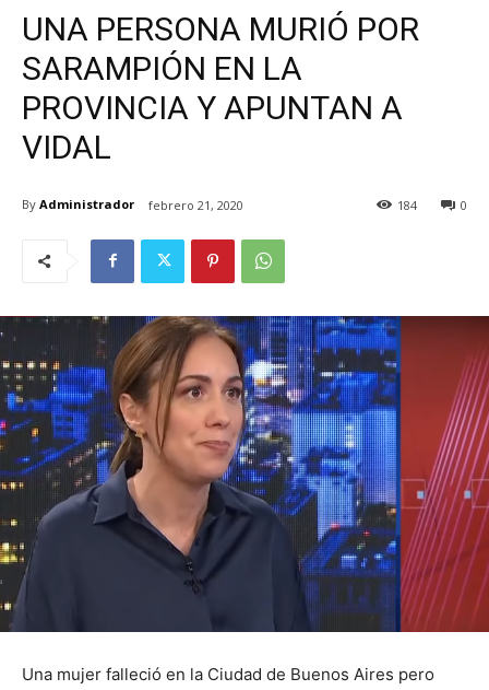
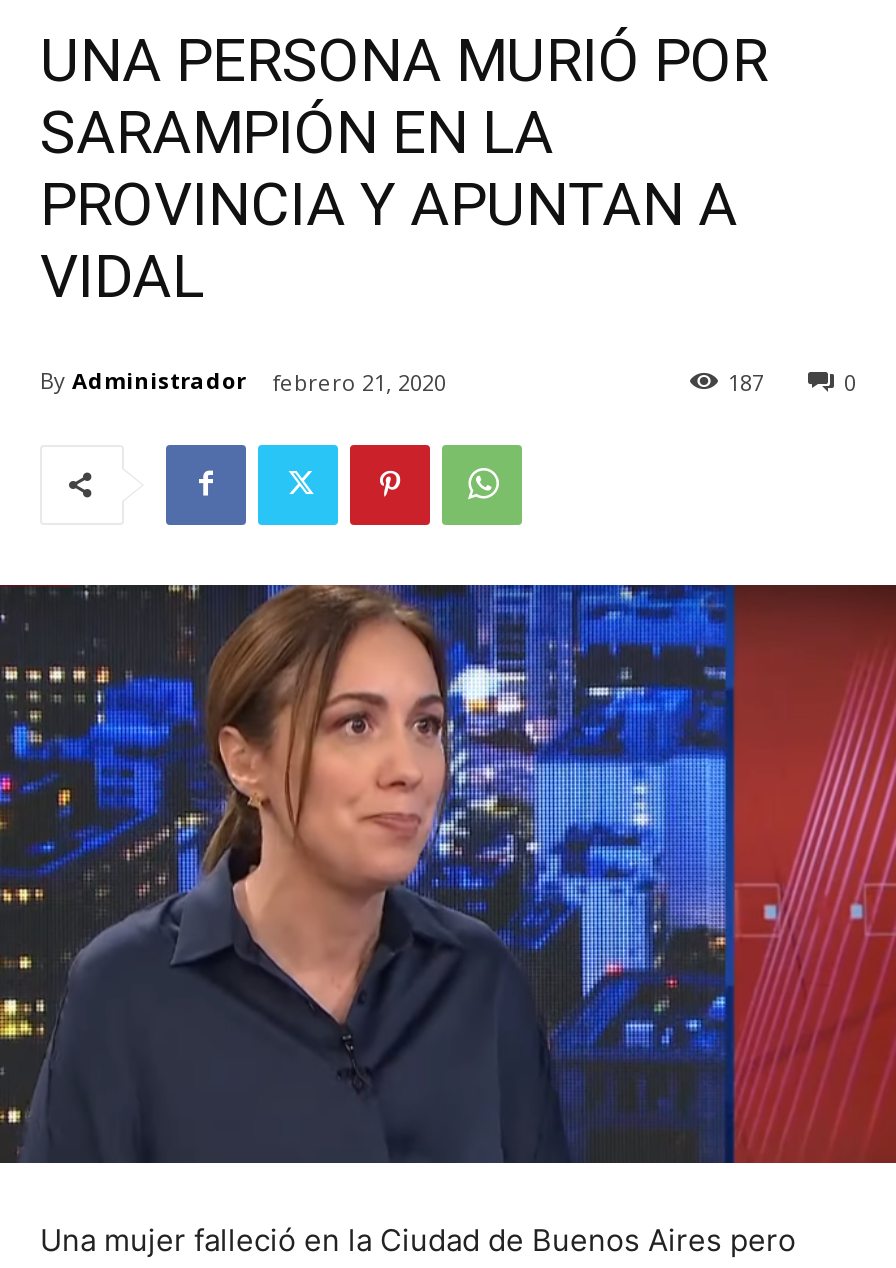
- 184
+ 187
